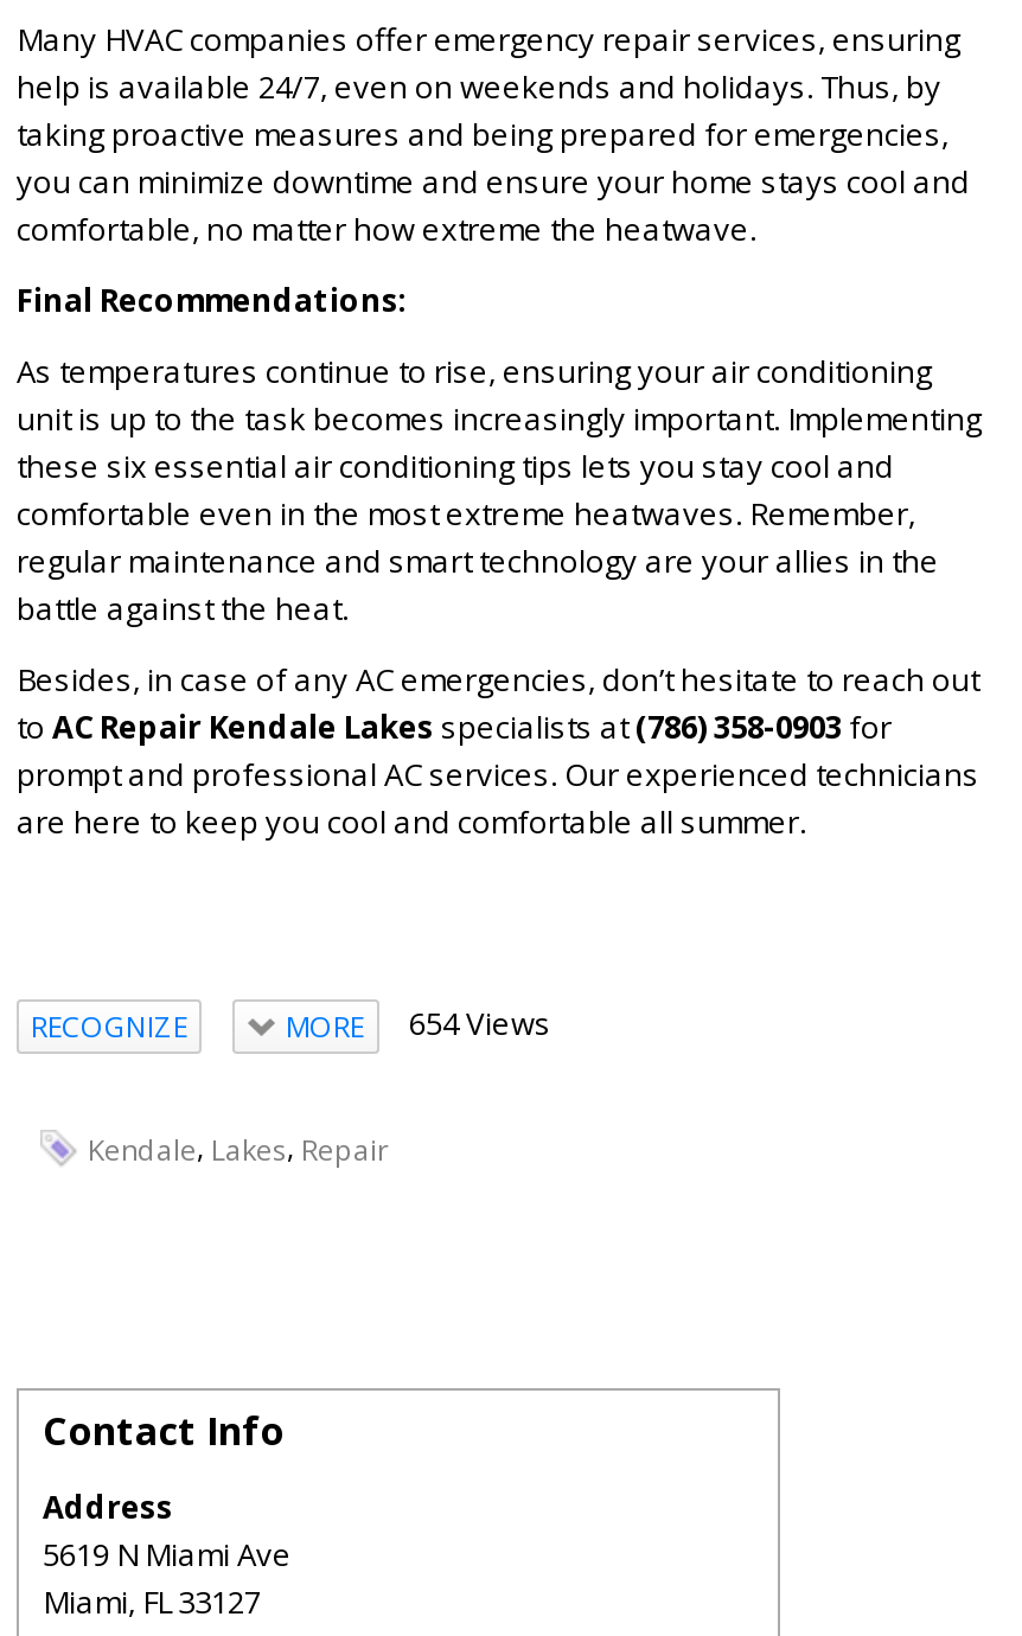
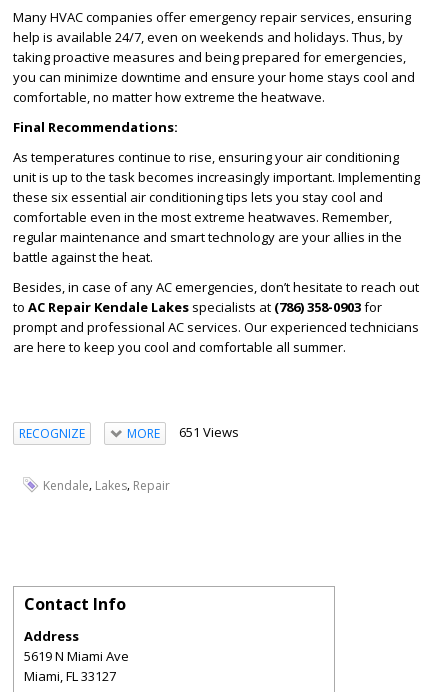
- MORE 654 Views
+ MORE 651 Views
